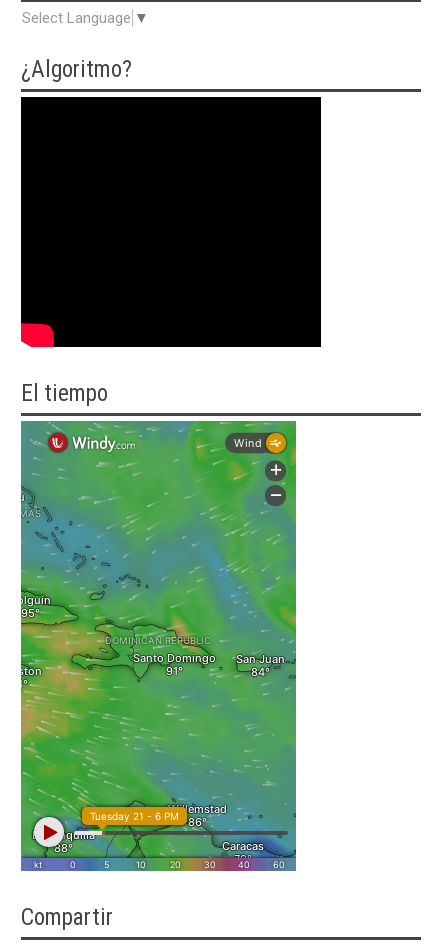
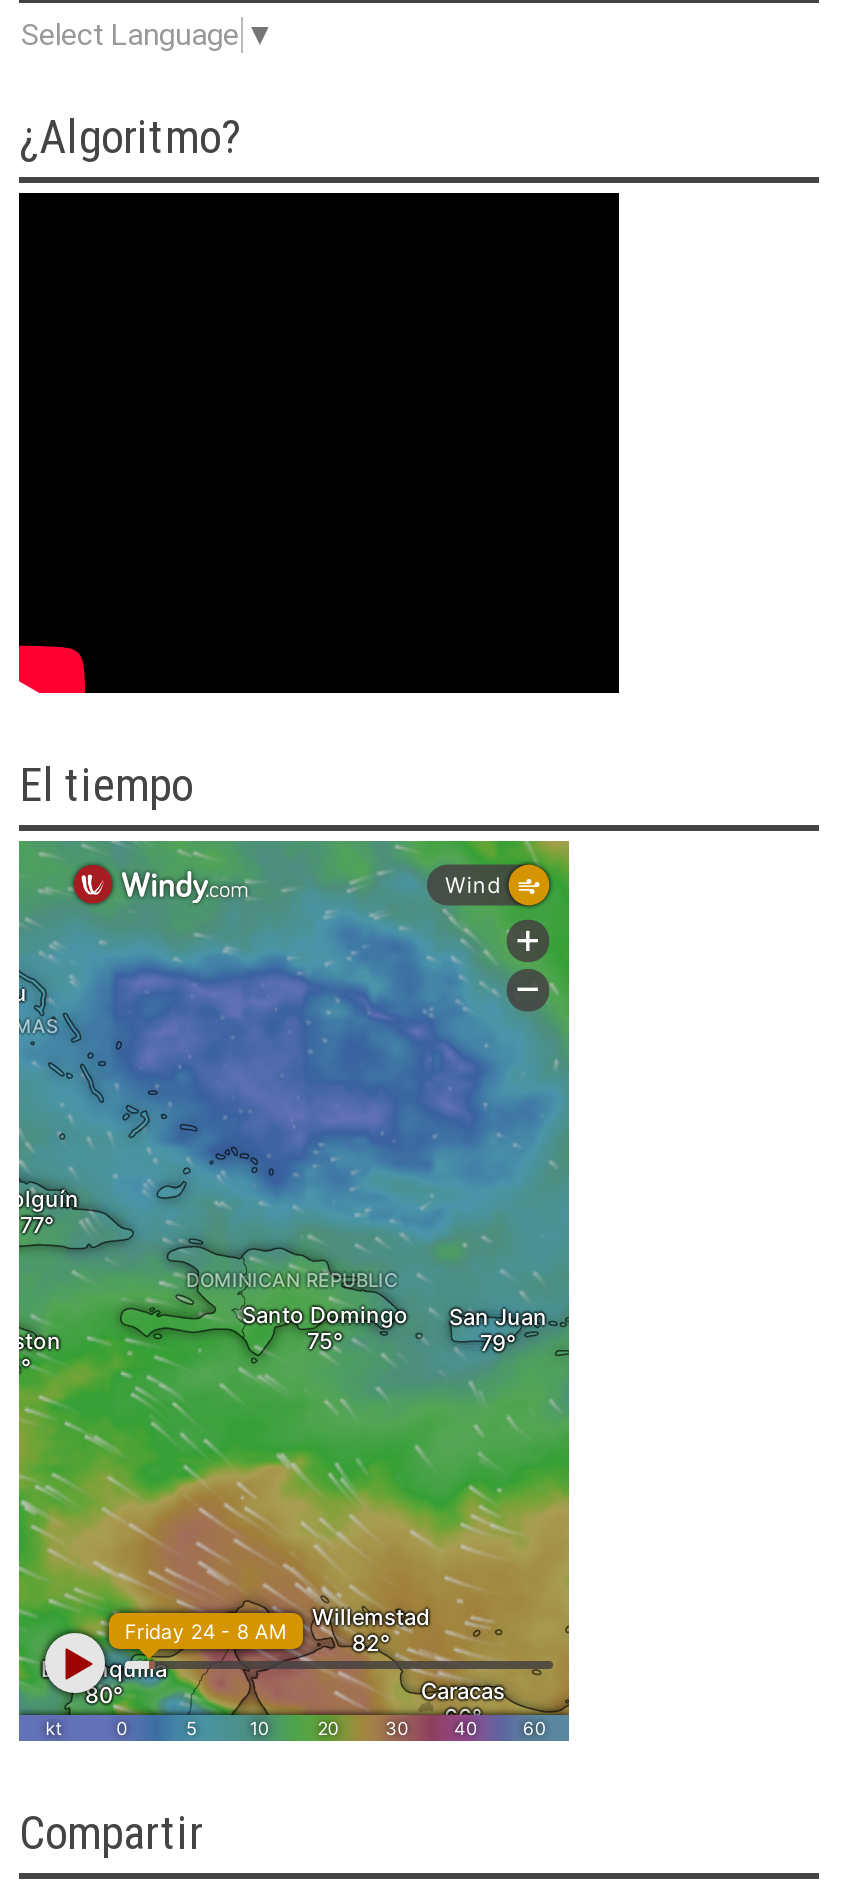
- [image]
+ [image]
